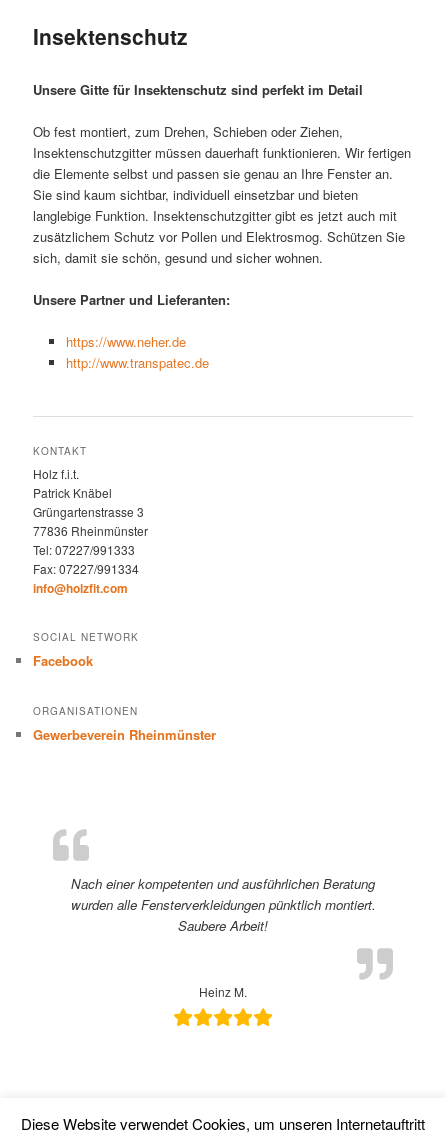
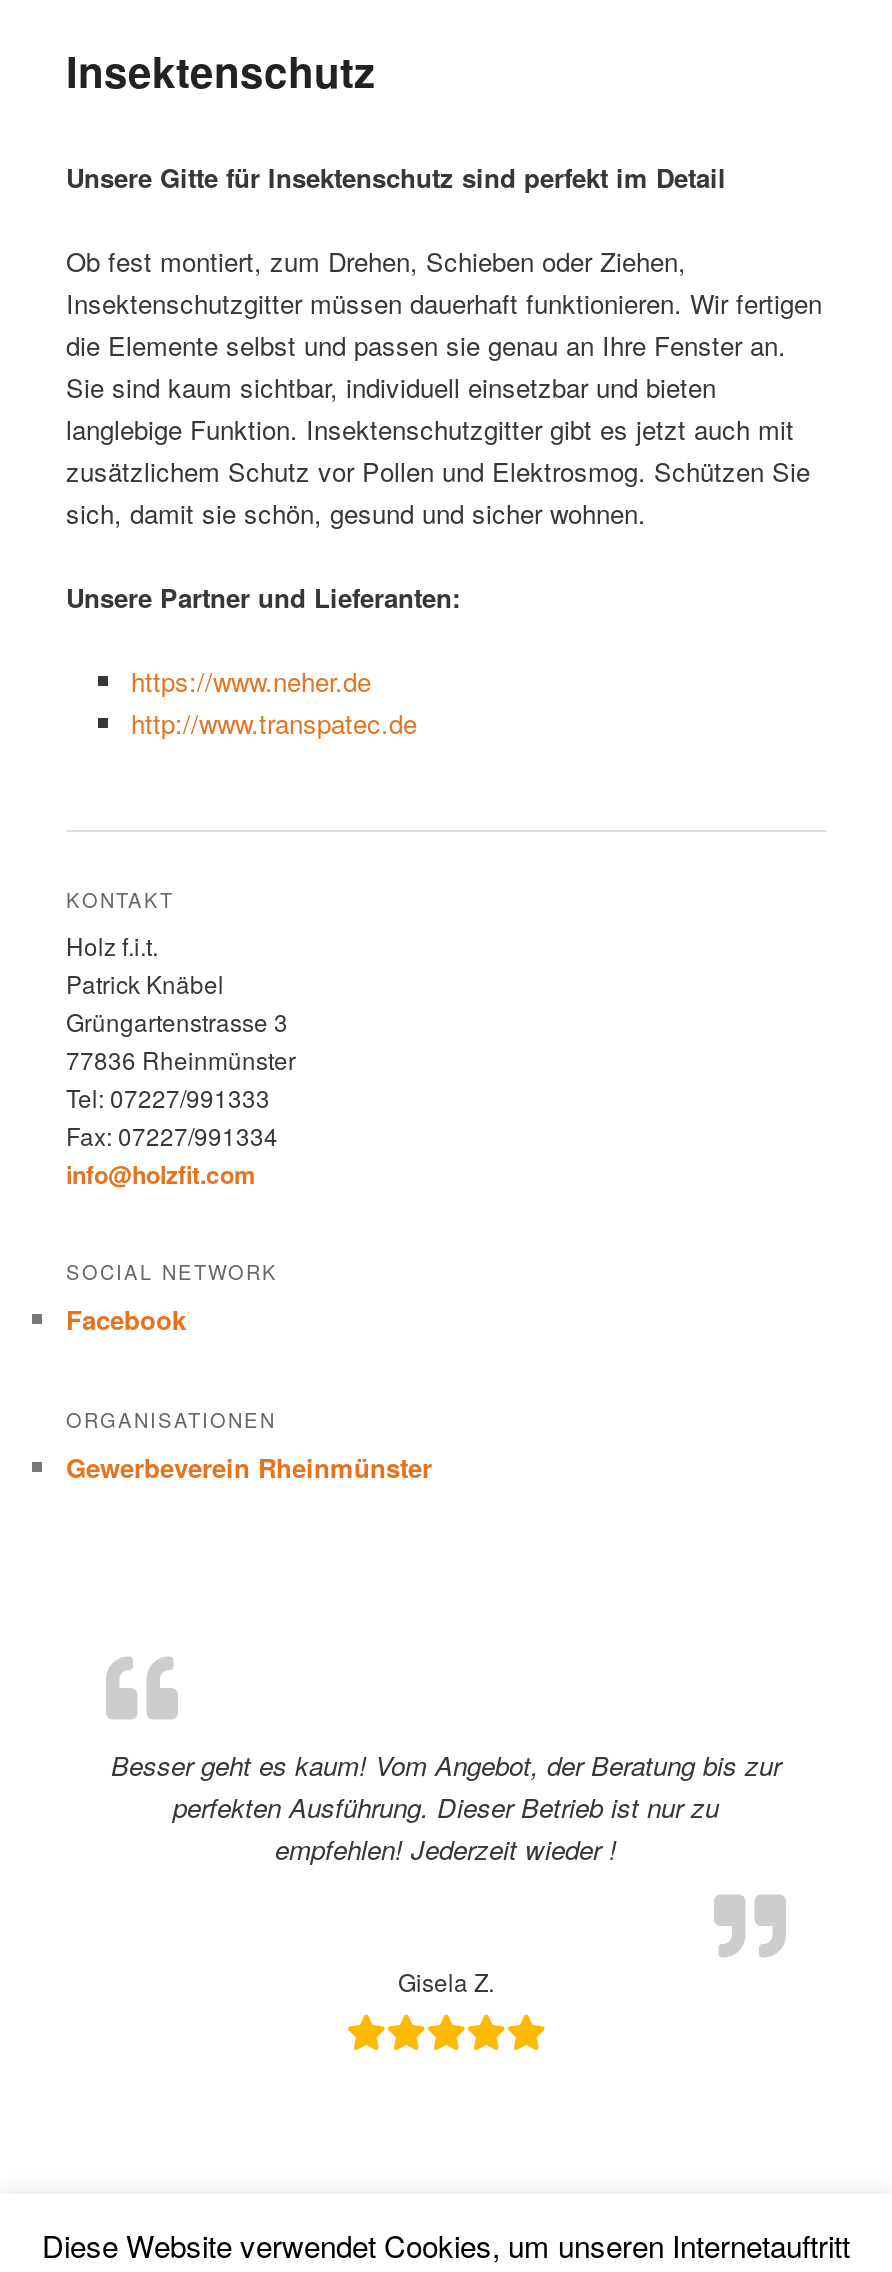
- Nach einer kompetenten und ausführlichen Beratung
- wurden alle Fensterverkleidungen pünktlich montiert.
- Saubere Arbeit!
+ Besser geht es kaum! Vom Angebot, der Beratung bis zur
+ perfekten Ausführung. Dieser Betrieb ist nur zu
+ empfehlen! Jederzeit wieder !

- Heinz M.
+ Gisela Z.
